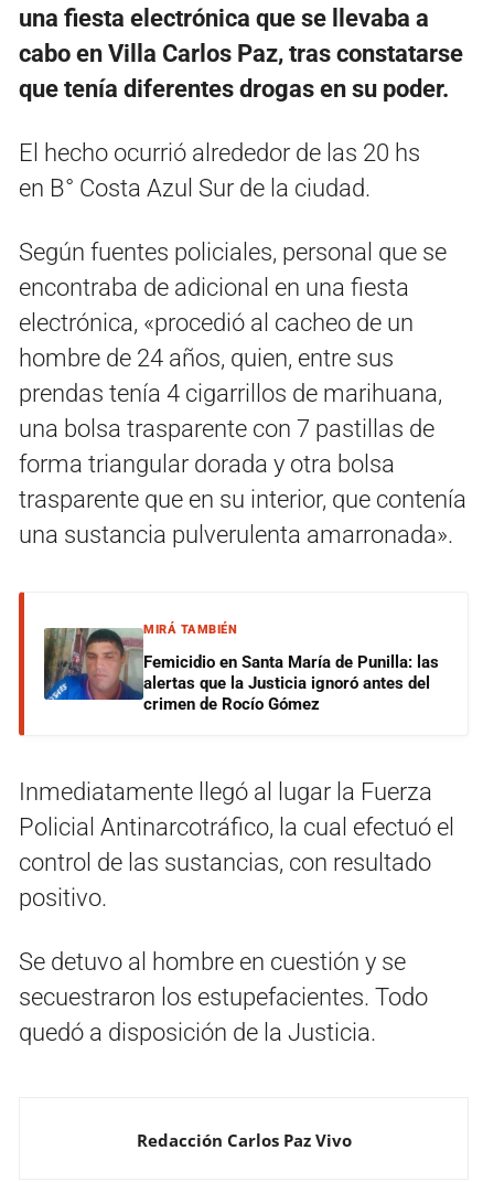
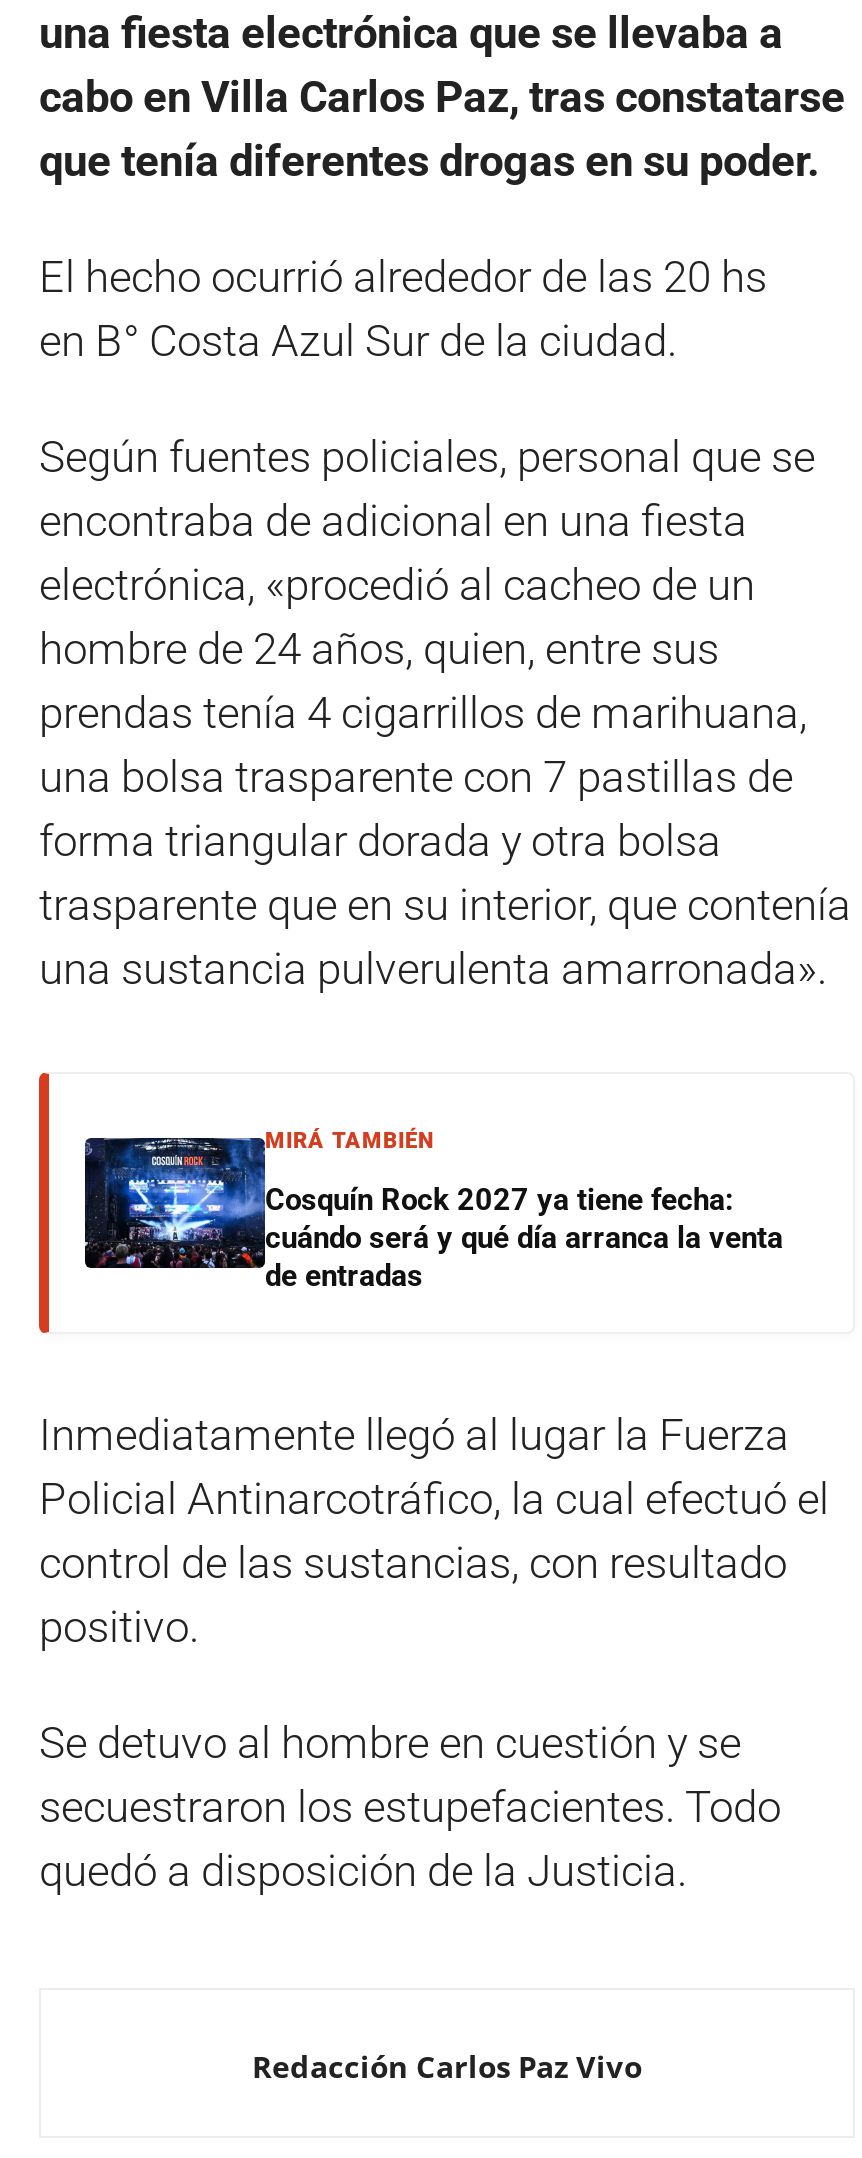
- [image]
- Femicidio en Santa María de Punilla: las
- alertas que la Justicia ignoró antes del
- crimen de Rocío Gómez
+ [image]
+ Cosquín Rock 2027 ya tiene fecha:
+ cuándo será y qué día arranca la venta
+ de entradas
